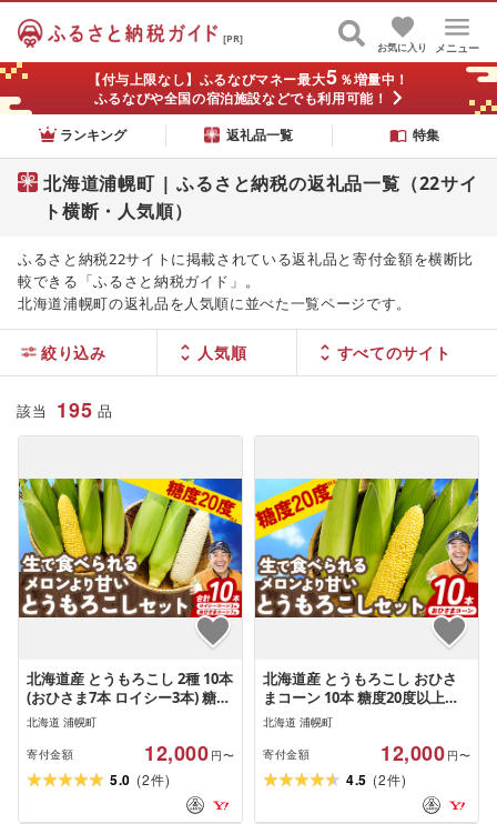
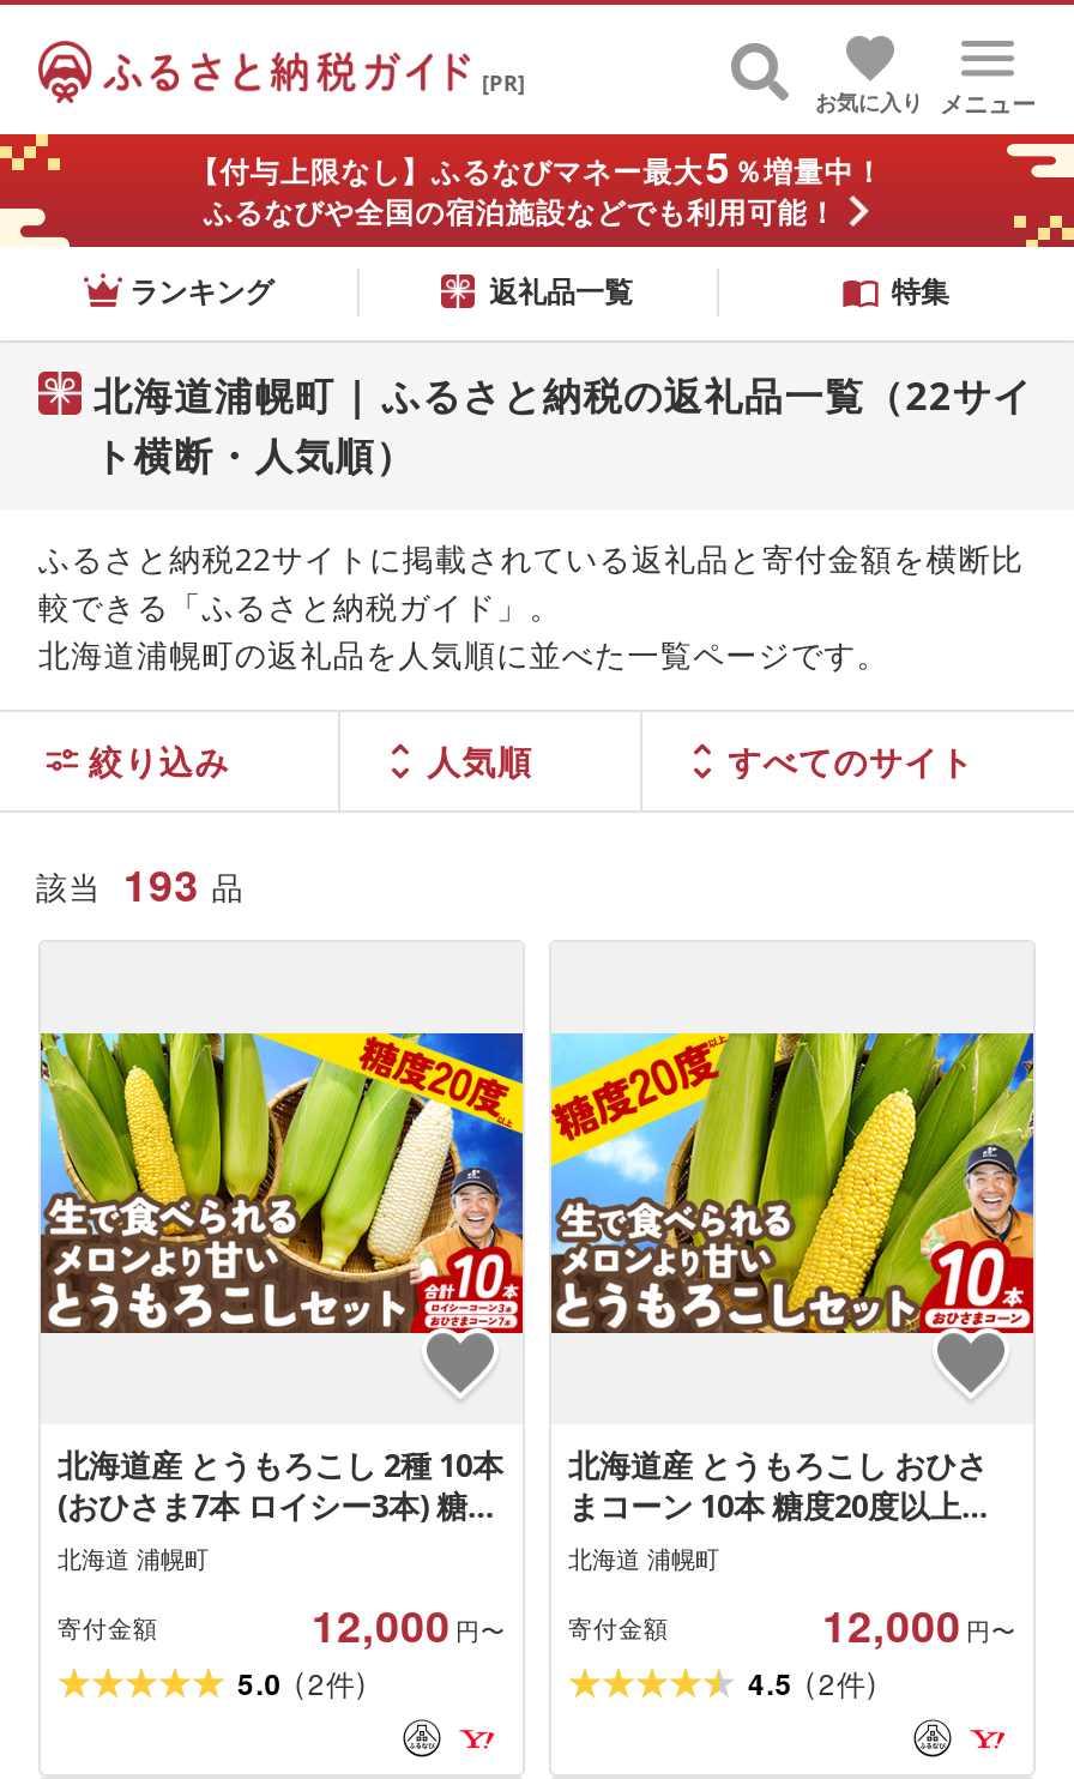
- 該当 195 品
+ 該当 193 品
